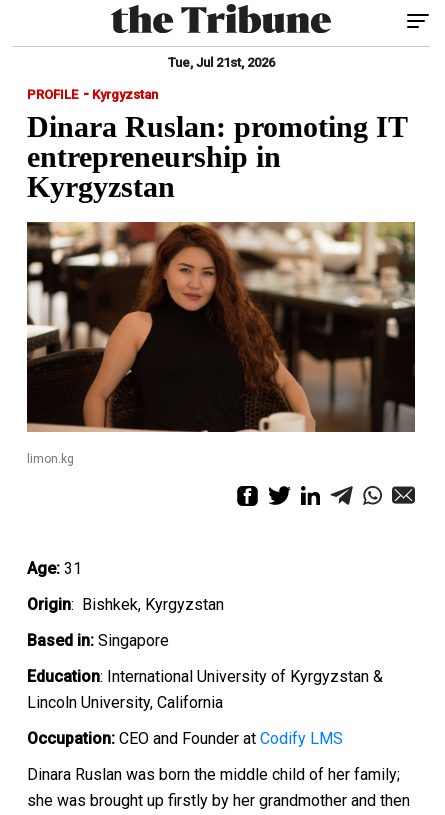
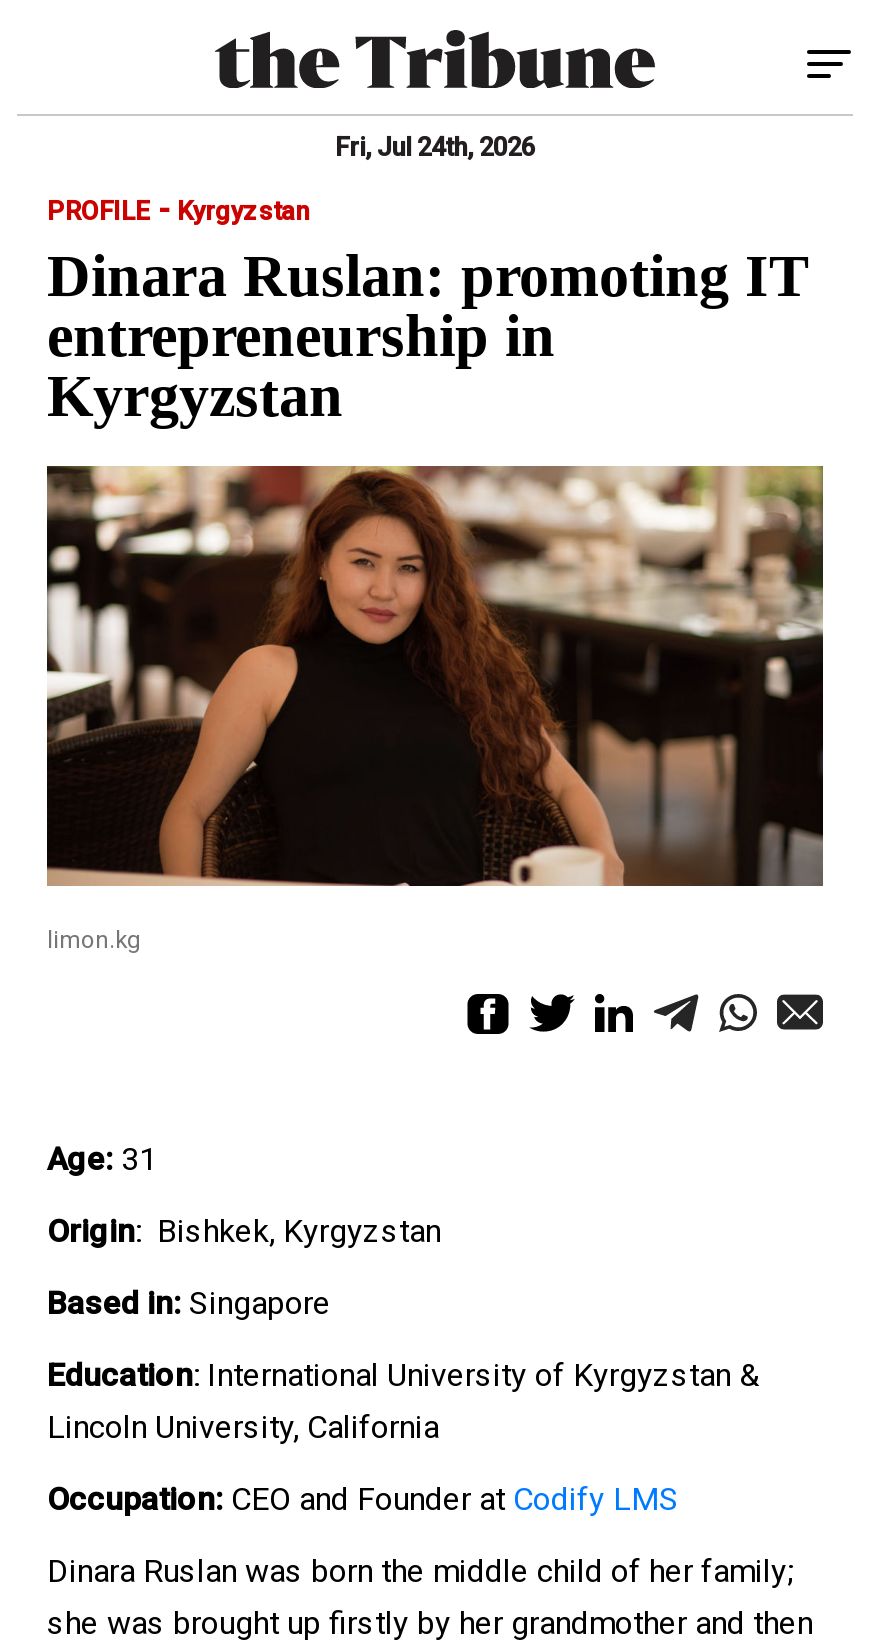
- Tue, Jul 21st, 2026
+ Fri, Jul 24th, 2026
